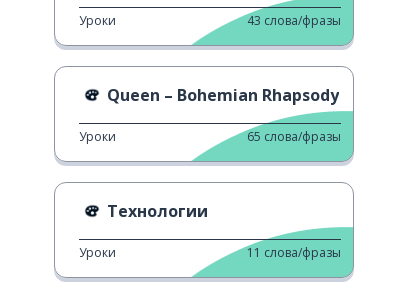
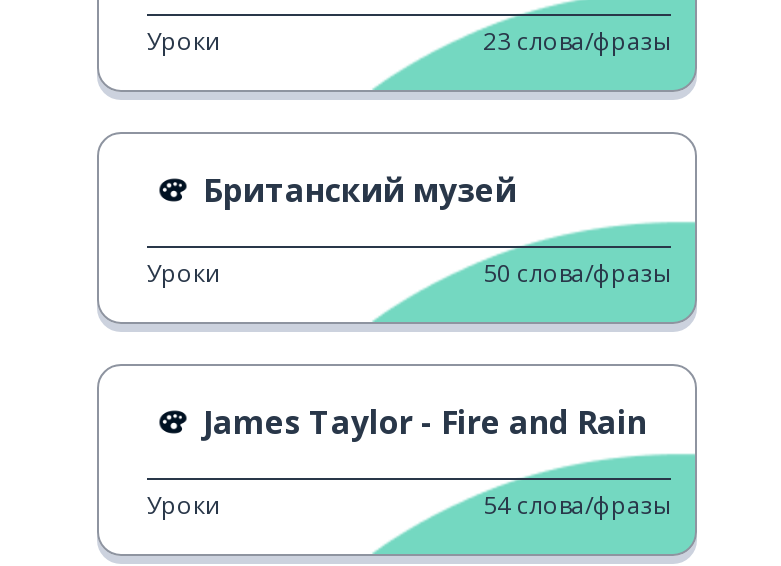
- 43 слова/фразы
+ 23 слова/фразы

- Queen – Bohemian Rhapsody
+ Британский музей

- 65 слова/фразы
+ 50 слова/фразы

- Технологии
+ James Taylor - Fire and Rain

- 11 слова/фразы
+ 54 слова/фразы
